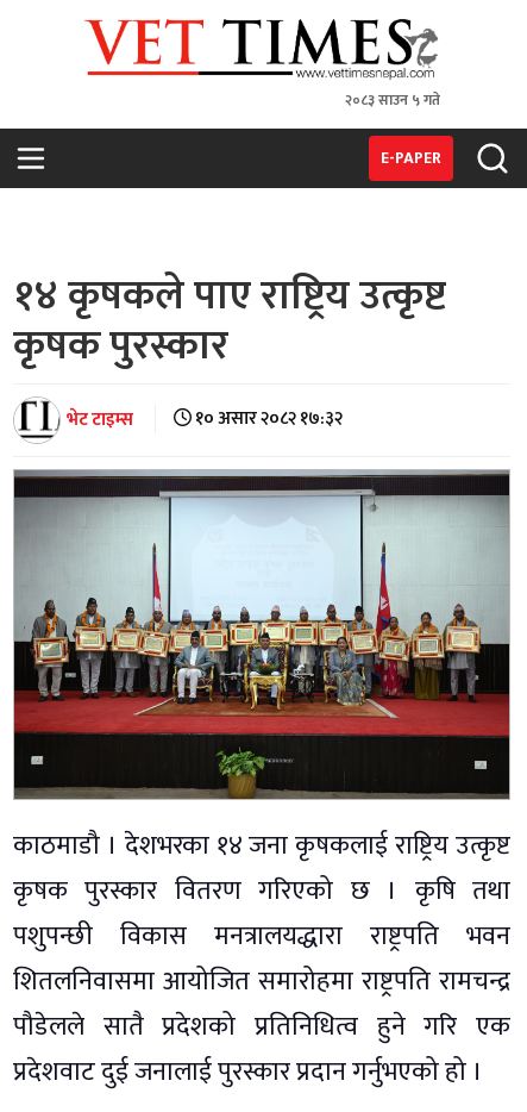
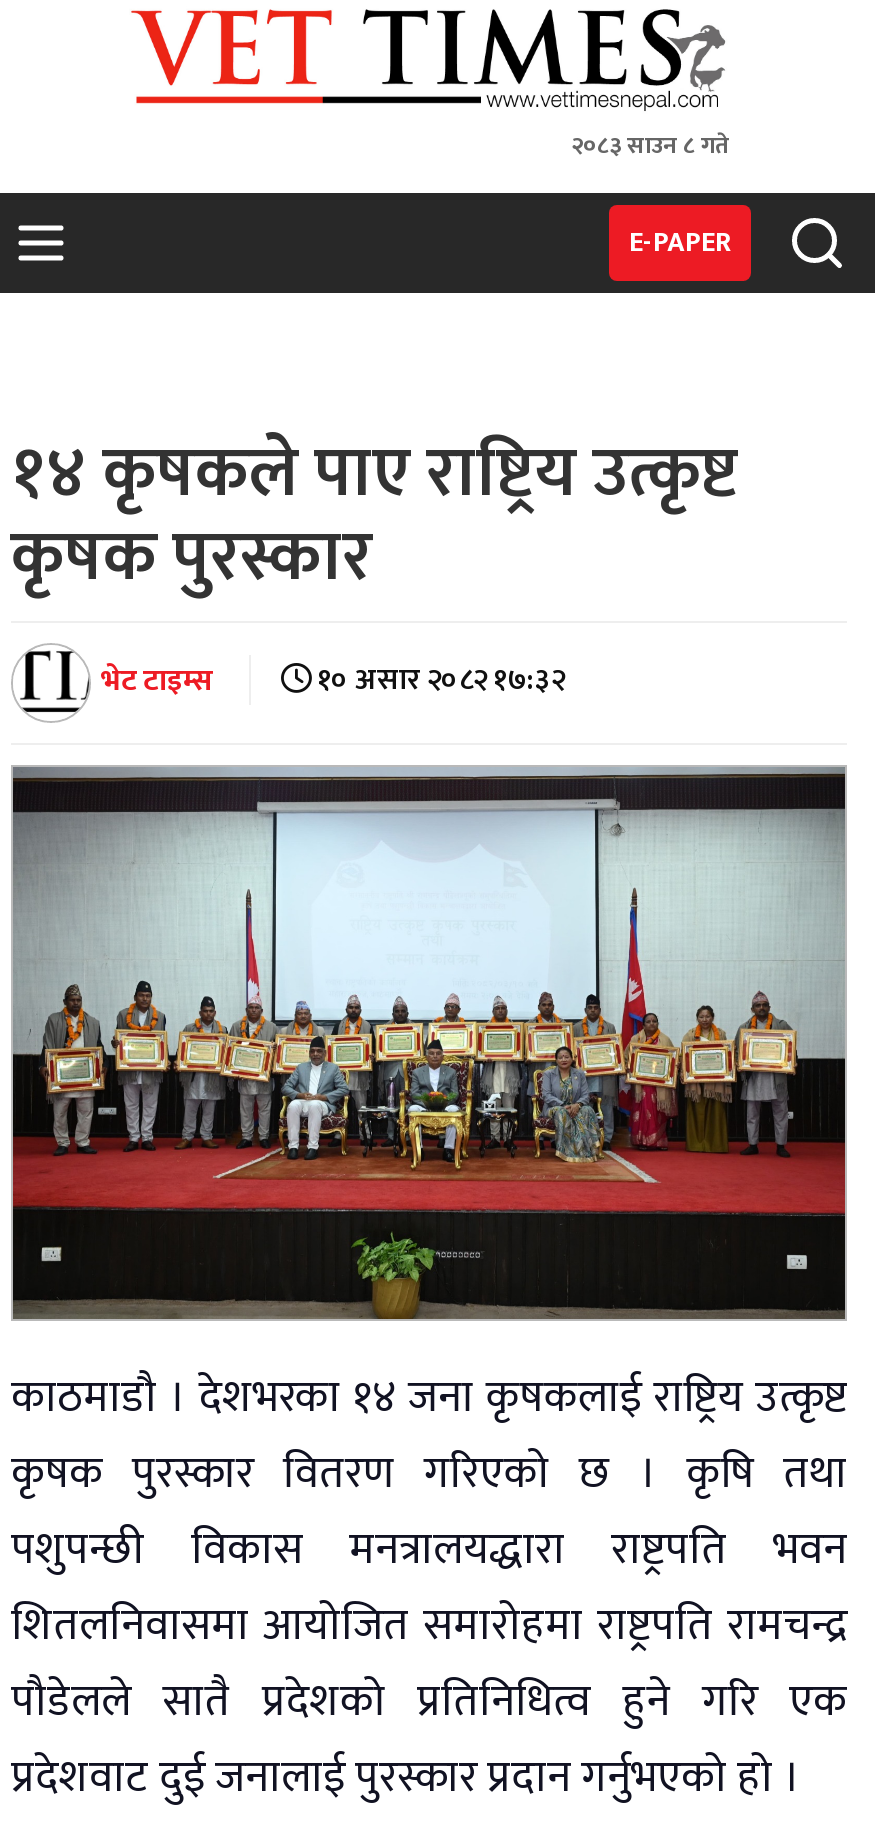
- २०८३ साउन ५ गते
+ २०८३ साउन ८ गते
